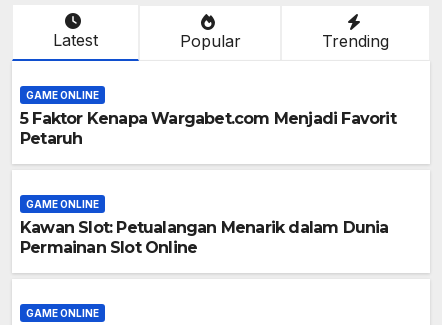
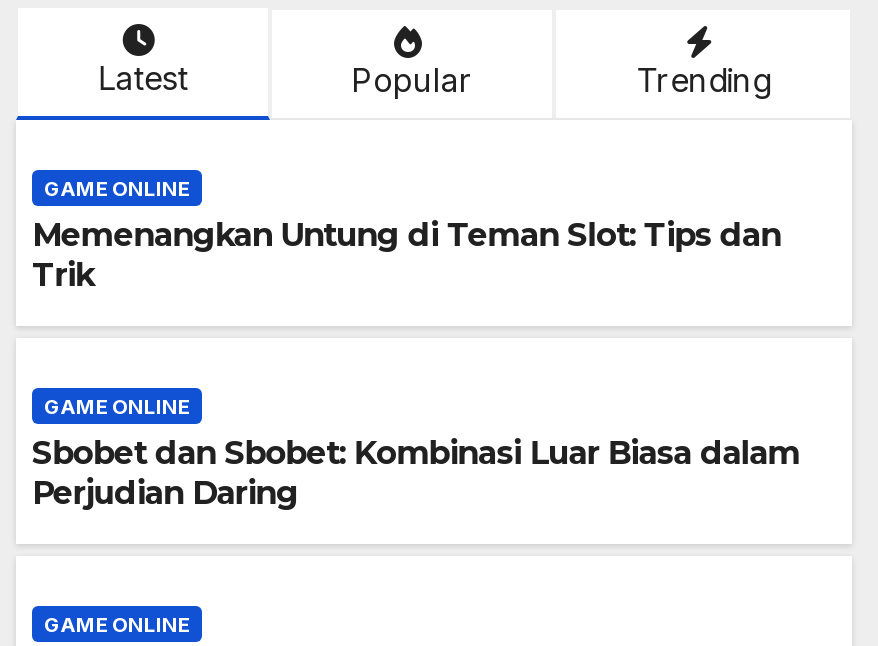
- 5 Faktor Kenapa Wargabet.com Menjadi Favorit
- Petaruh
+ Memenangkan Untung di Teman Slot: Tips dan
+ Trik

- Kawan Slot: Petualangan Menarik dalam Dunia
- Permainan Slot Online
+ Sbobet dan Sbobet: Kombinasi Luar Biasa dalam
+ Perjudian Daring
